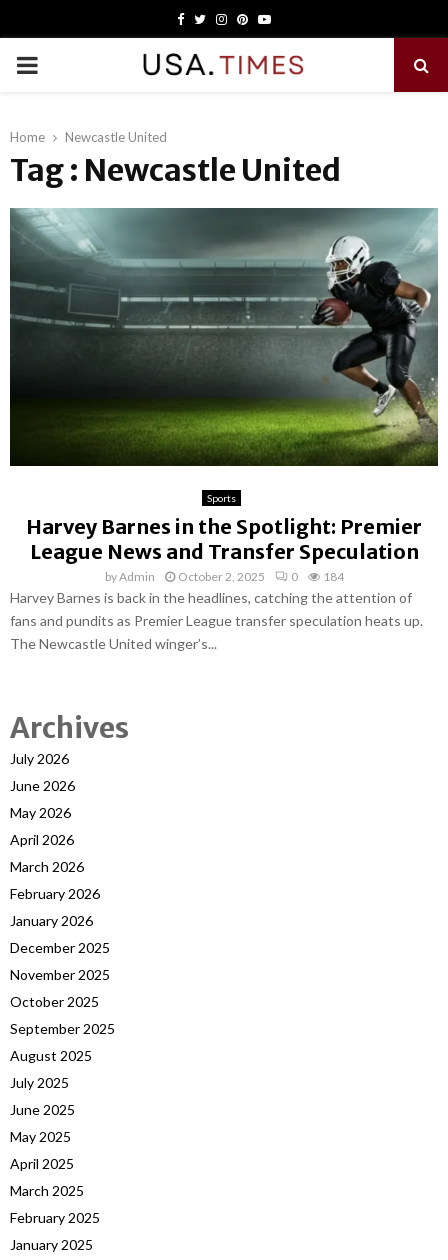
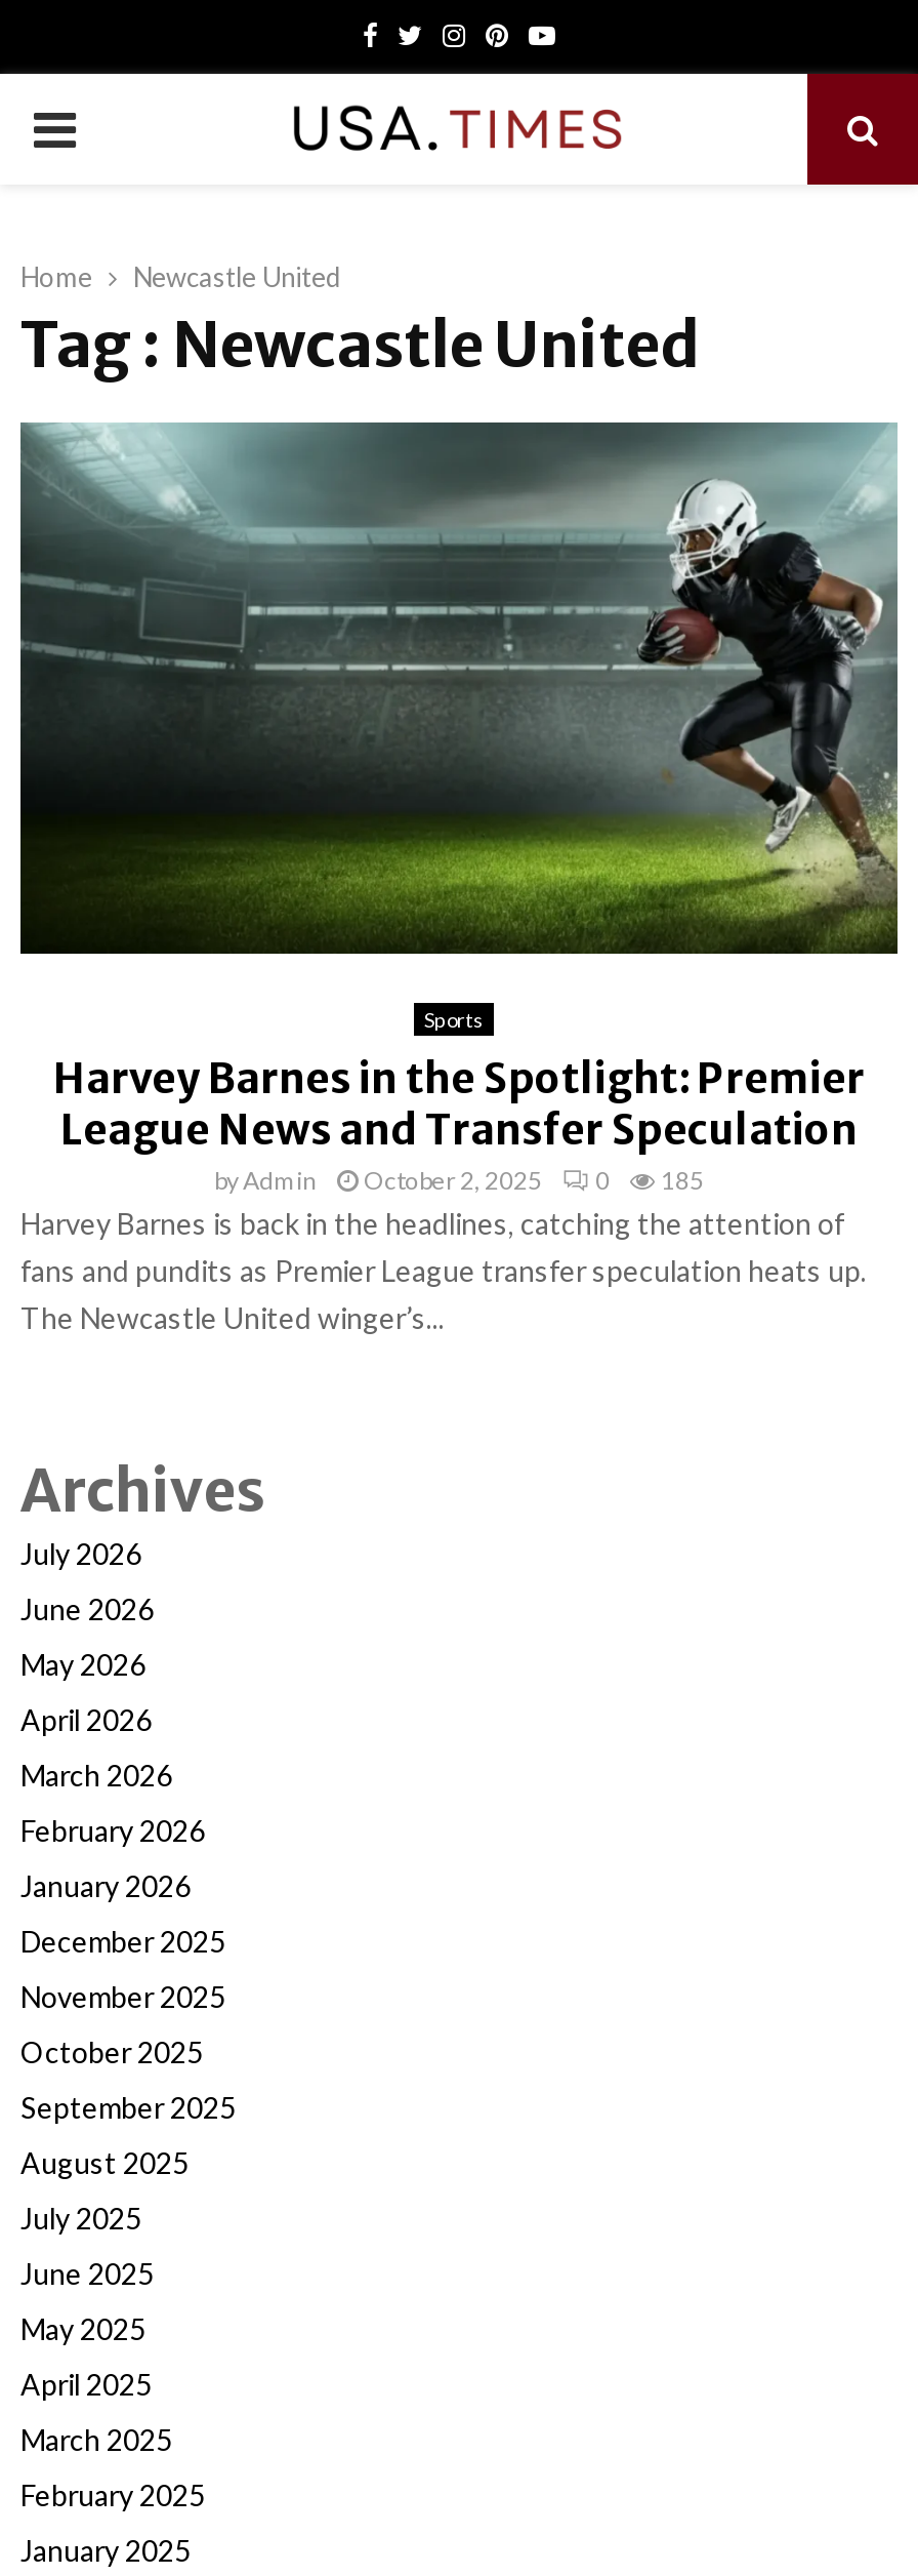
- byAdmin October 2, 2025 0 184
+ byAdmin October 2, 2025 0 185
